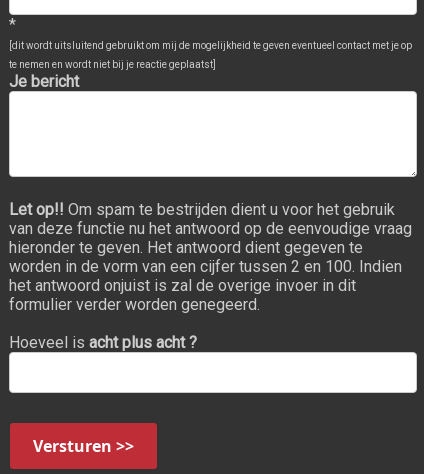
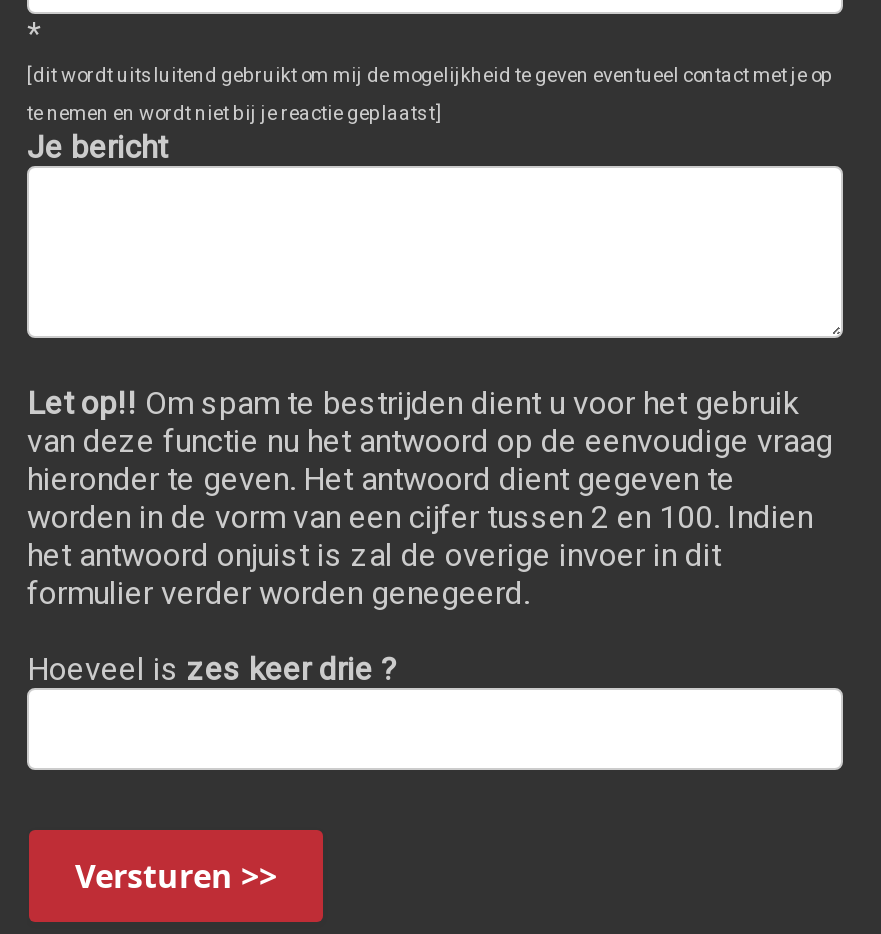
- Hoeveel is acht plus acht ?
+ Hoeveel is zes keer drie ?
